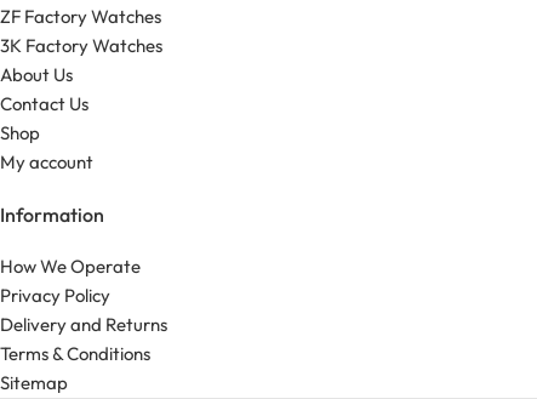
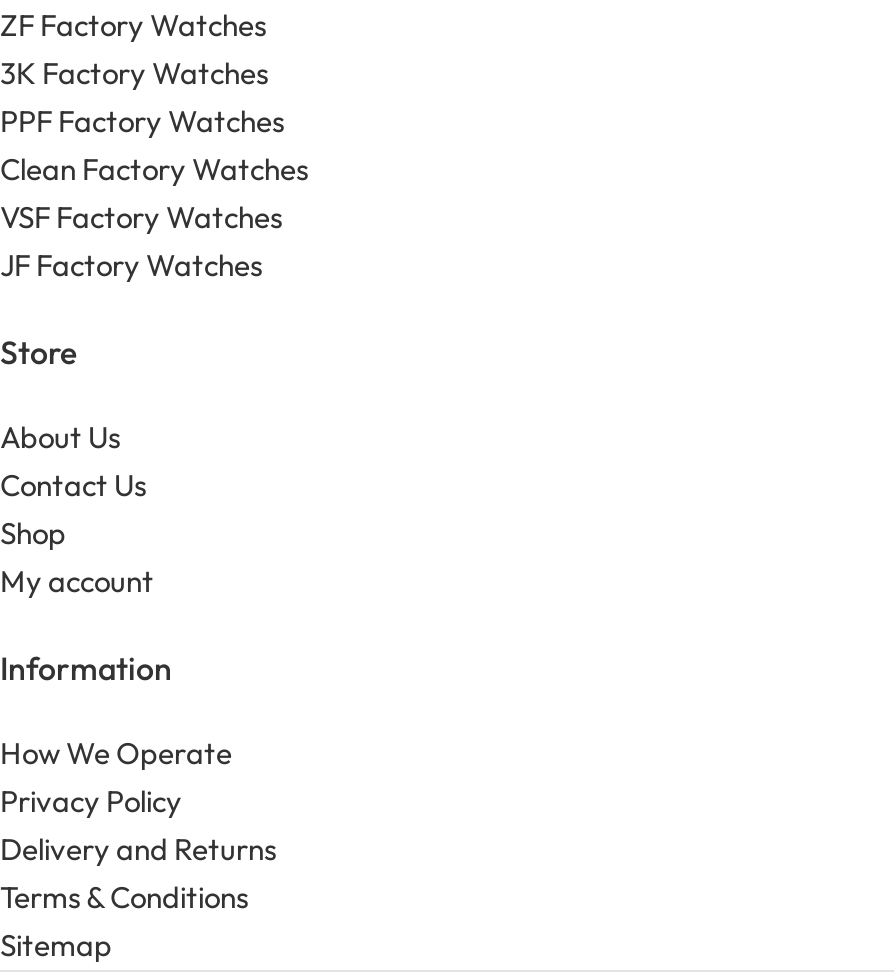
+ PPF Factory Watches
+ Clean Factory Watches
+ VSF Factory Watches
+ JF Factory Watches
+ Store
